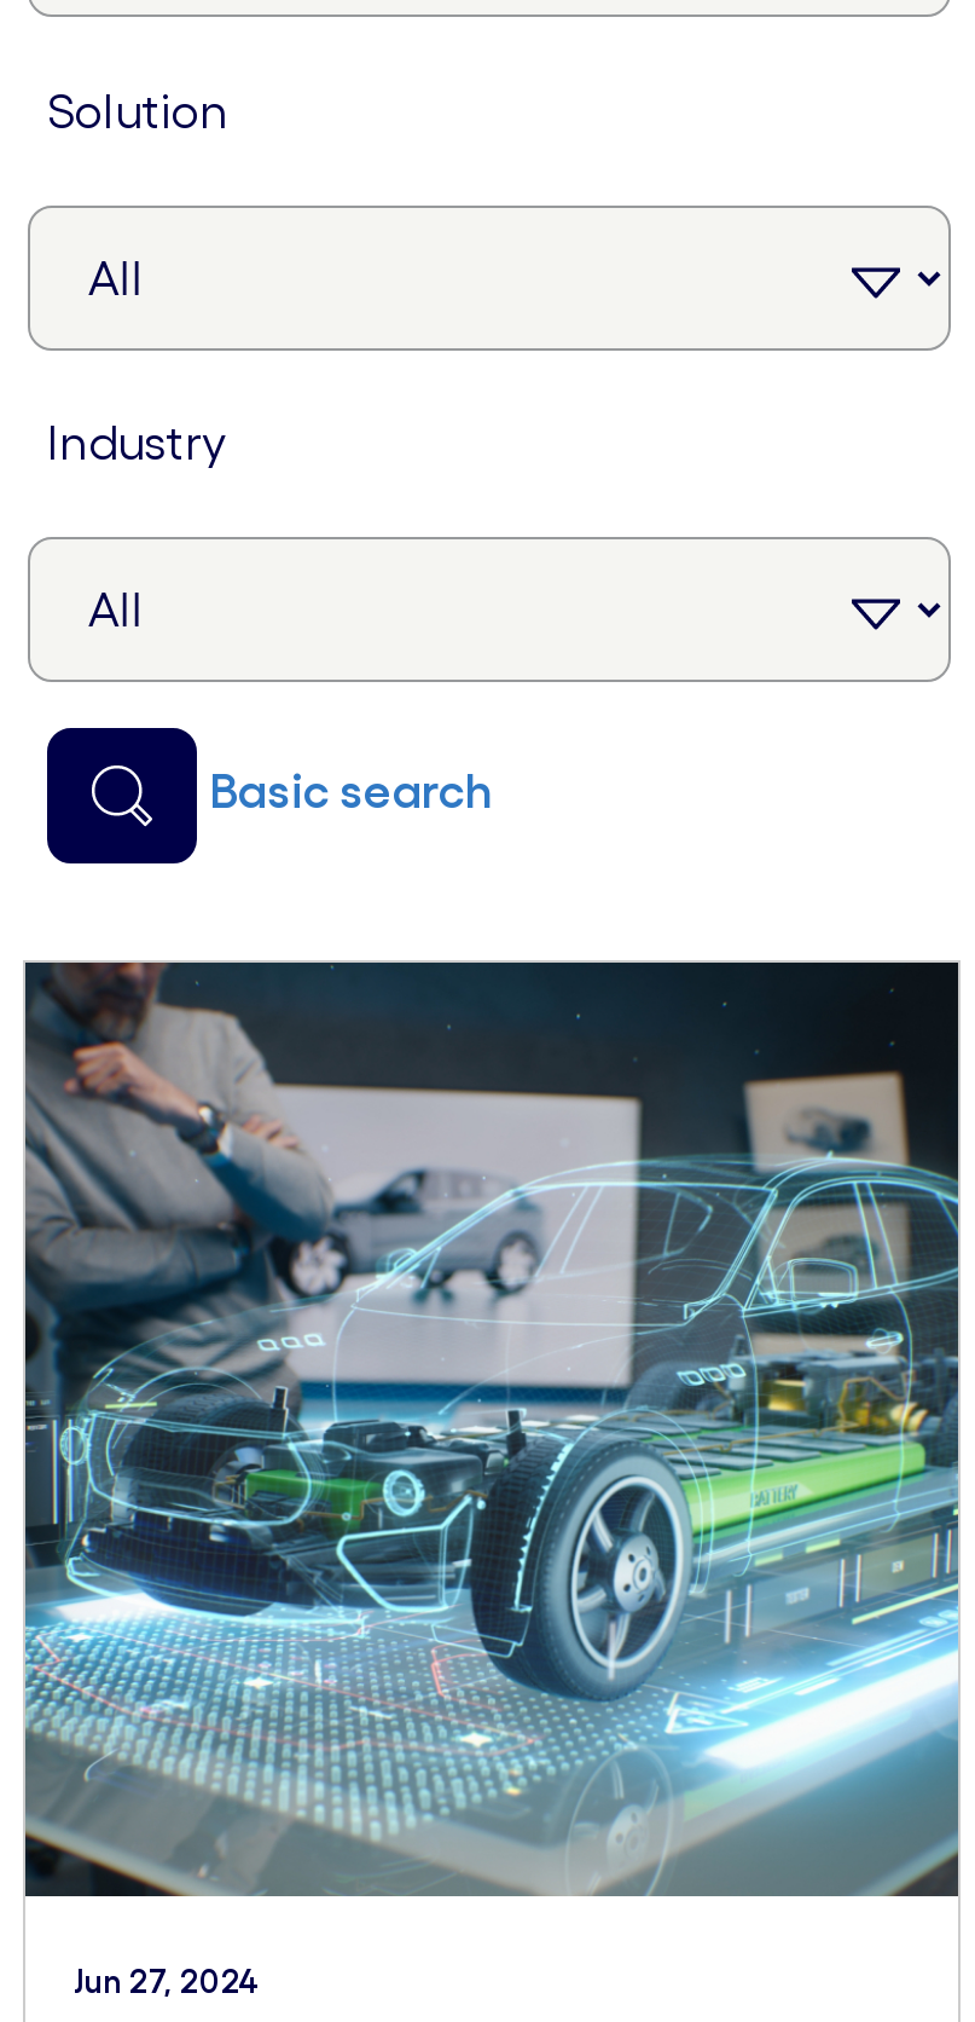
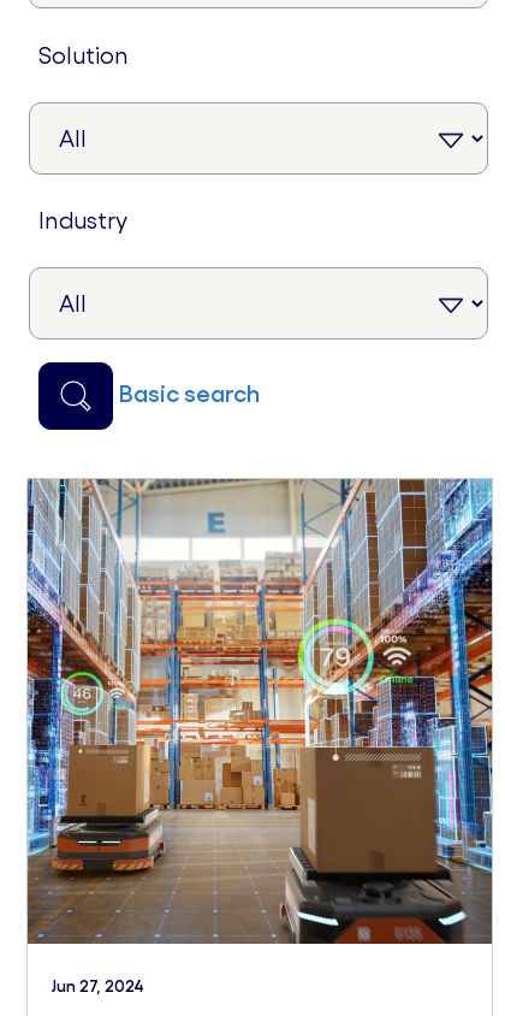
- [image]
+ [image]
